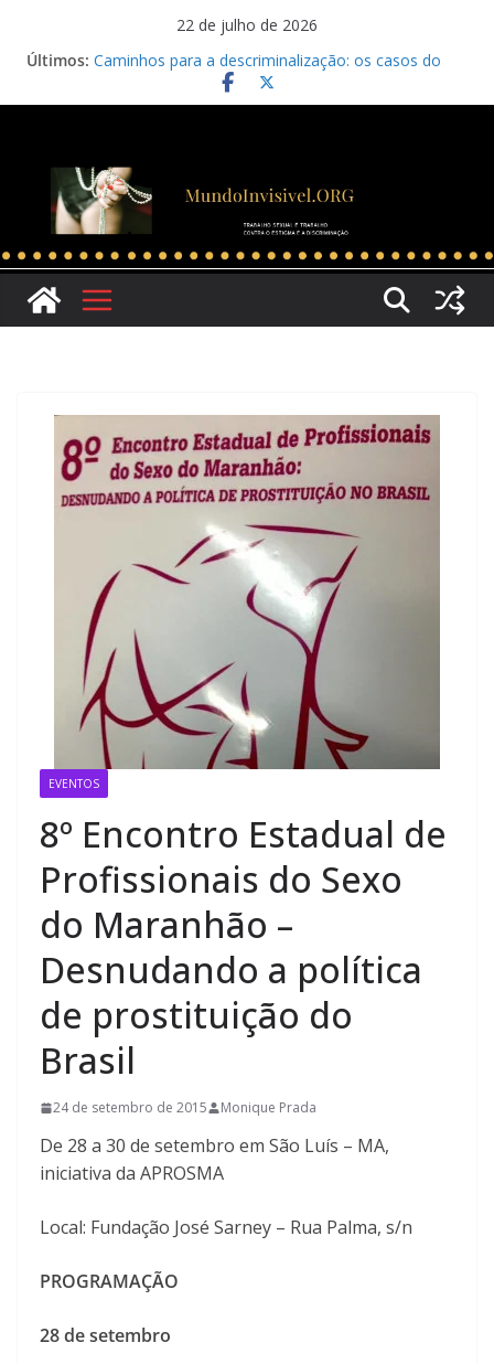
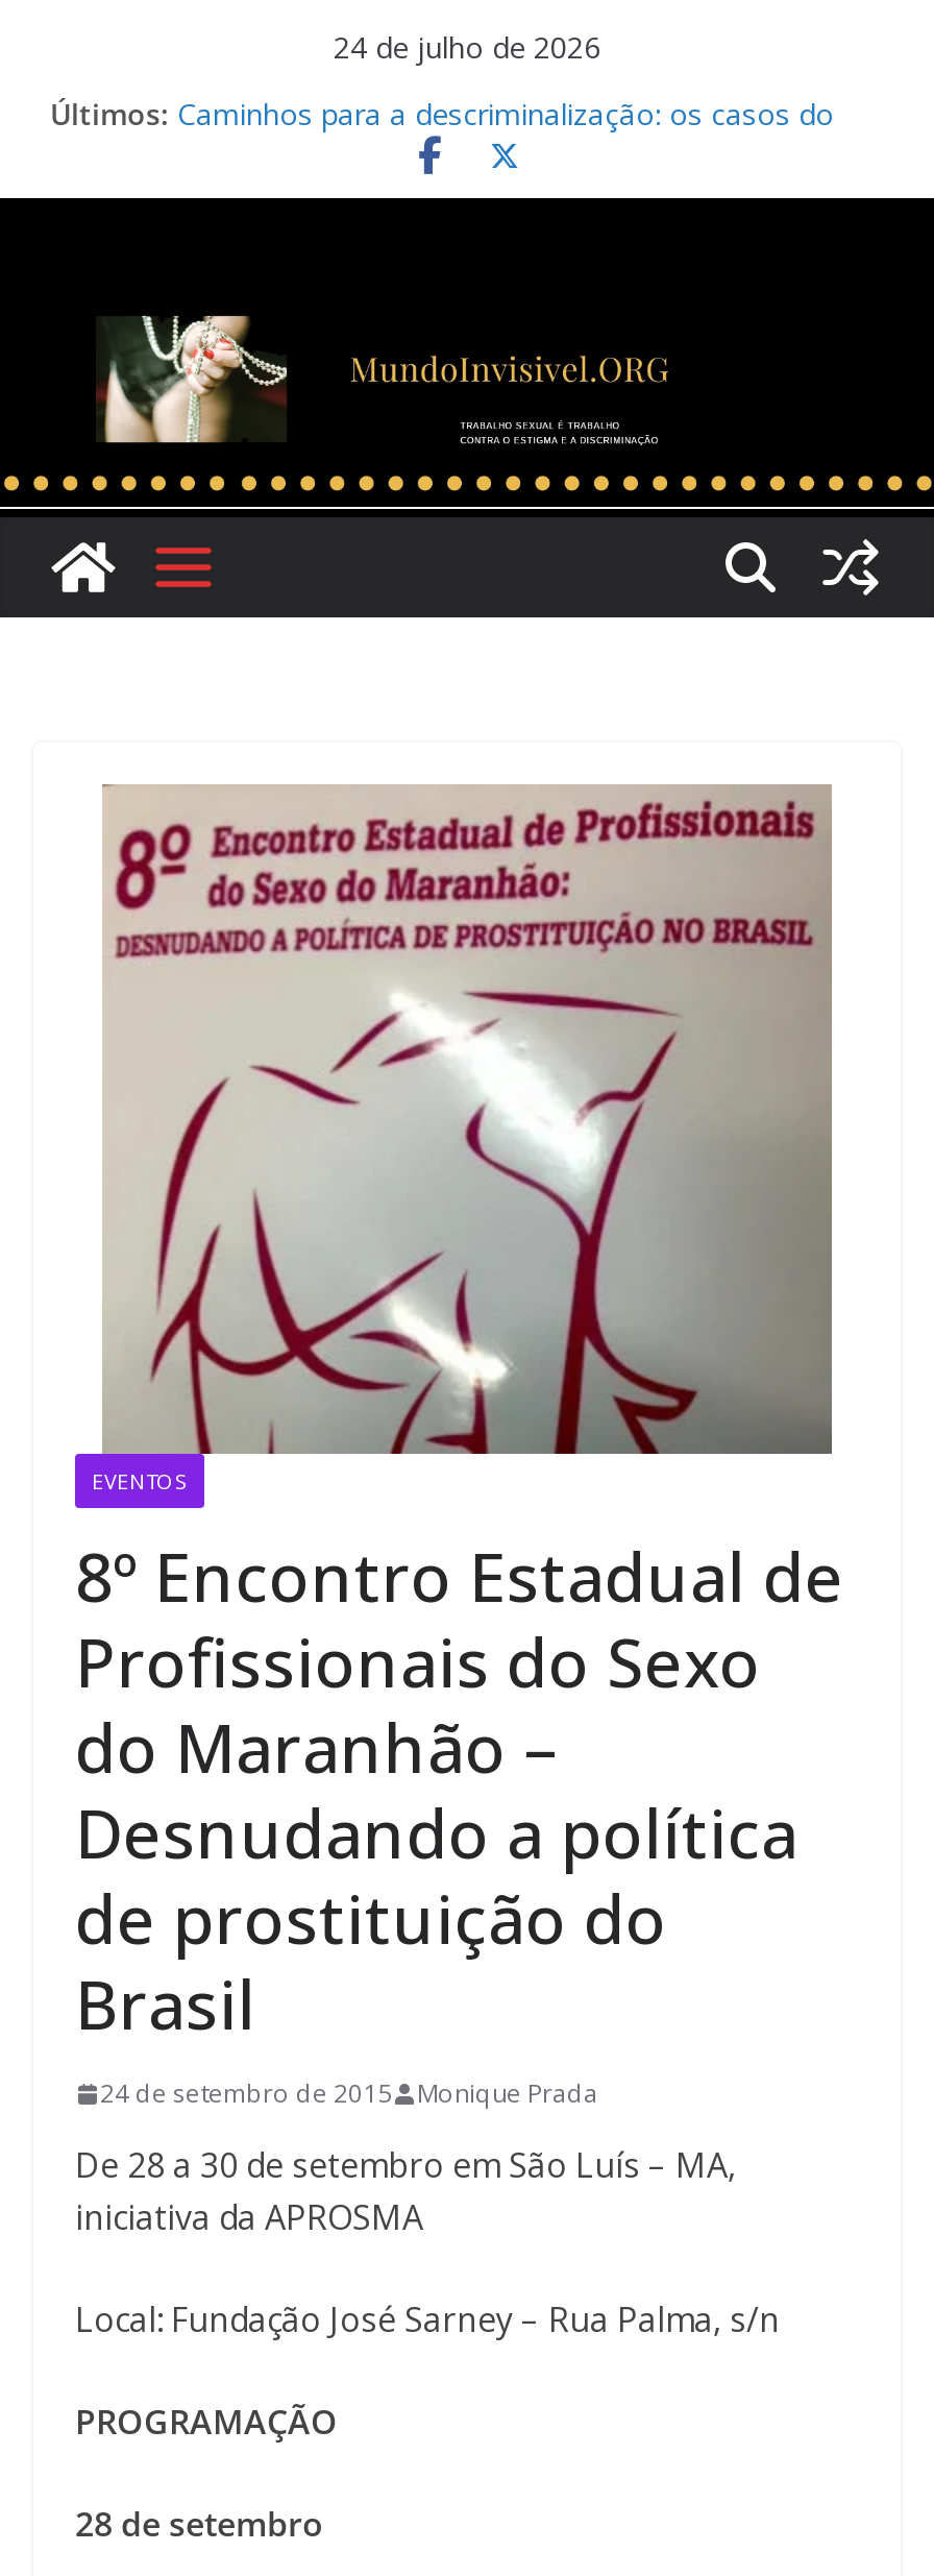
- 22 de julho de 2026
+ 24 de julho de 2026
